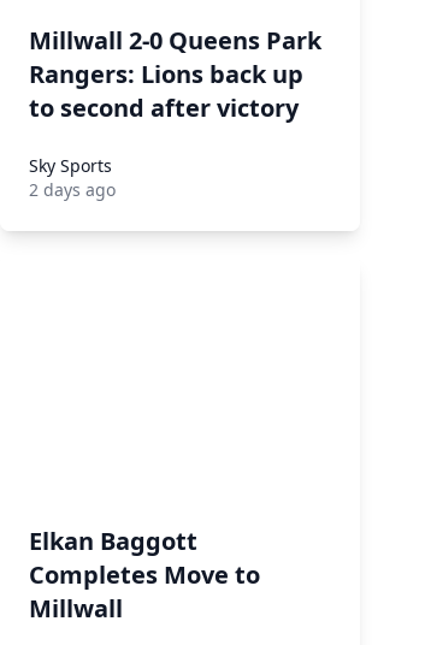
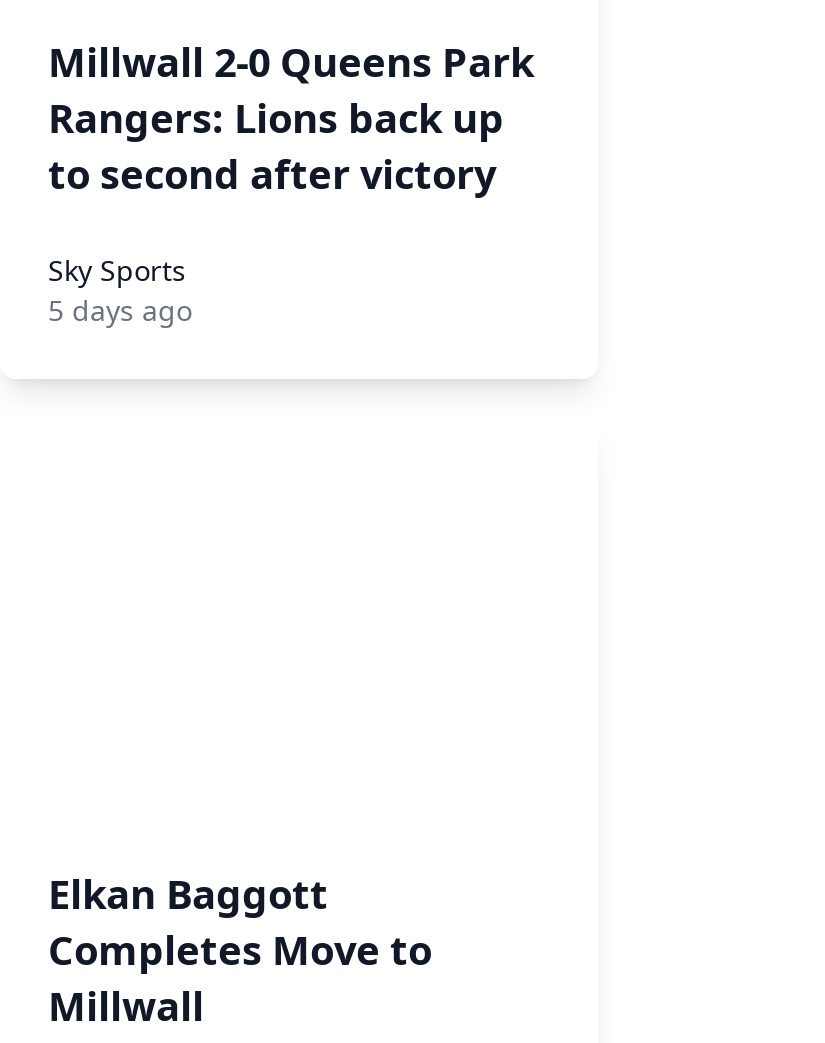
- 2 days ago
+ 5 days ago
